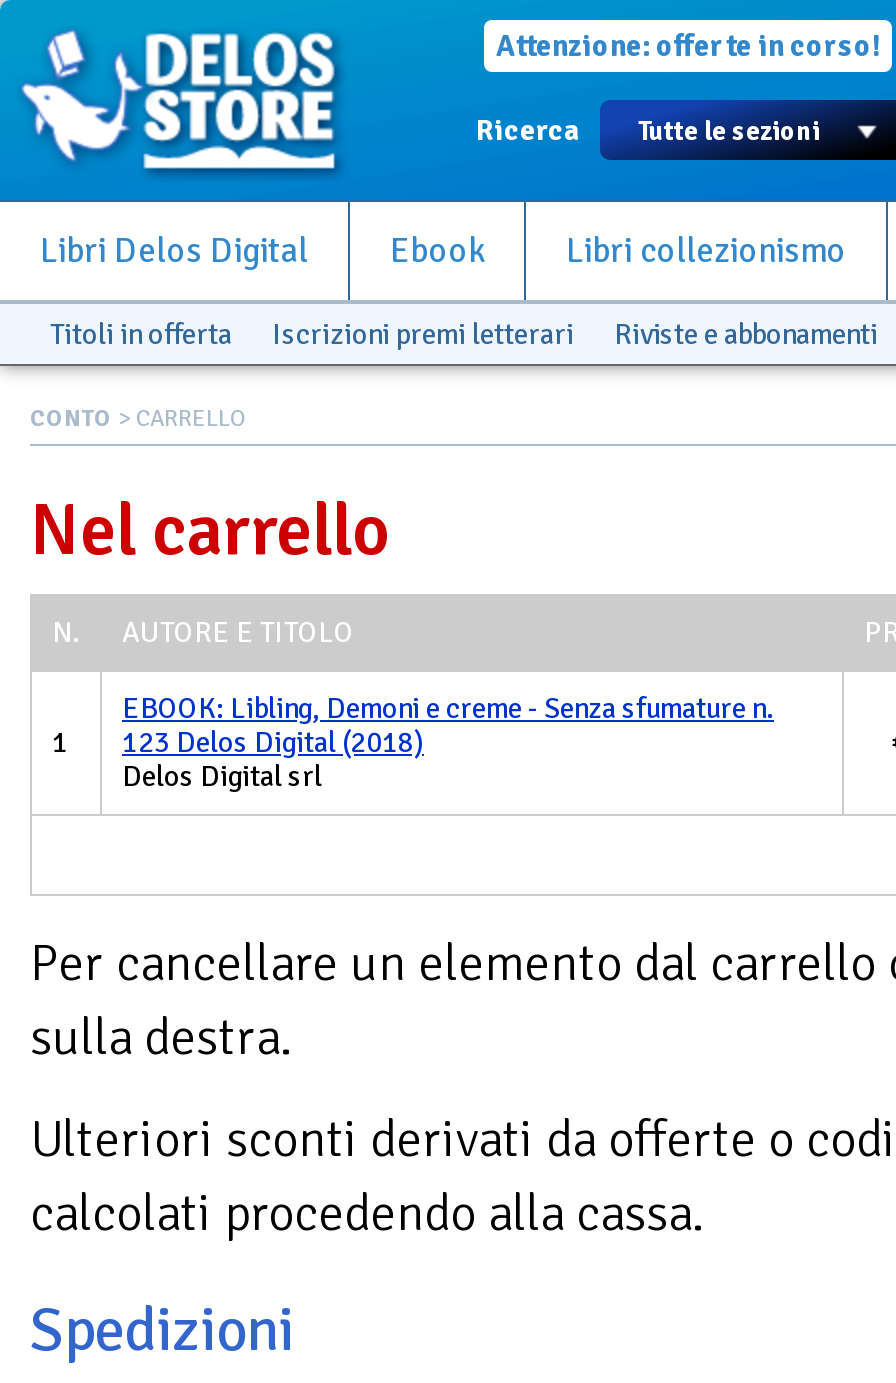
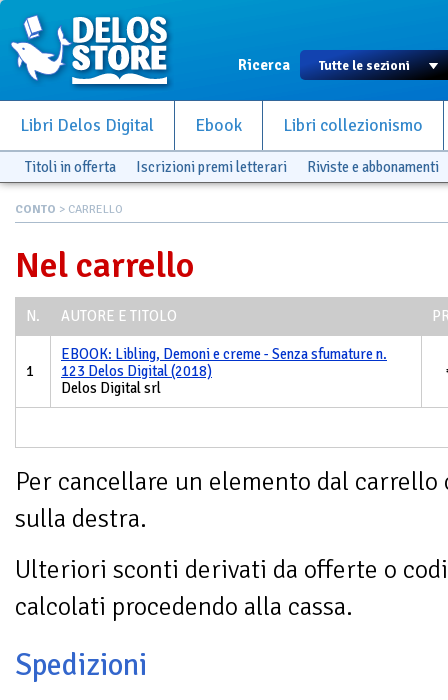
- Attenzione: offerte in corso!
